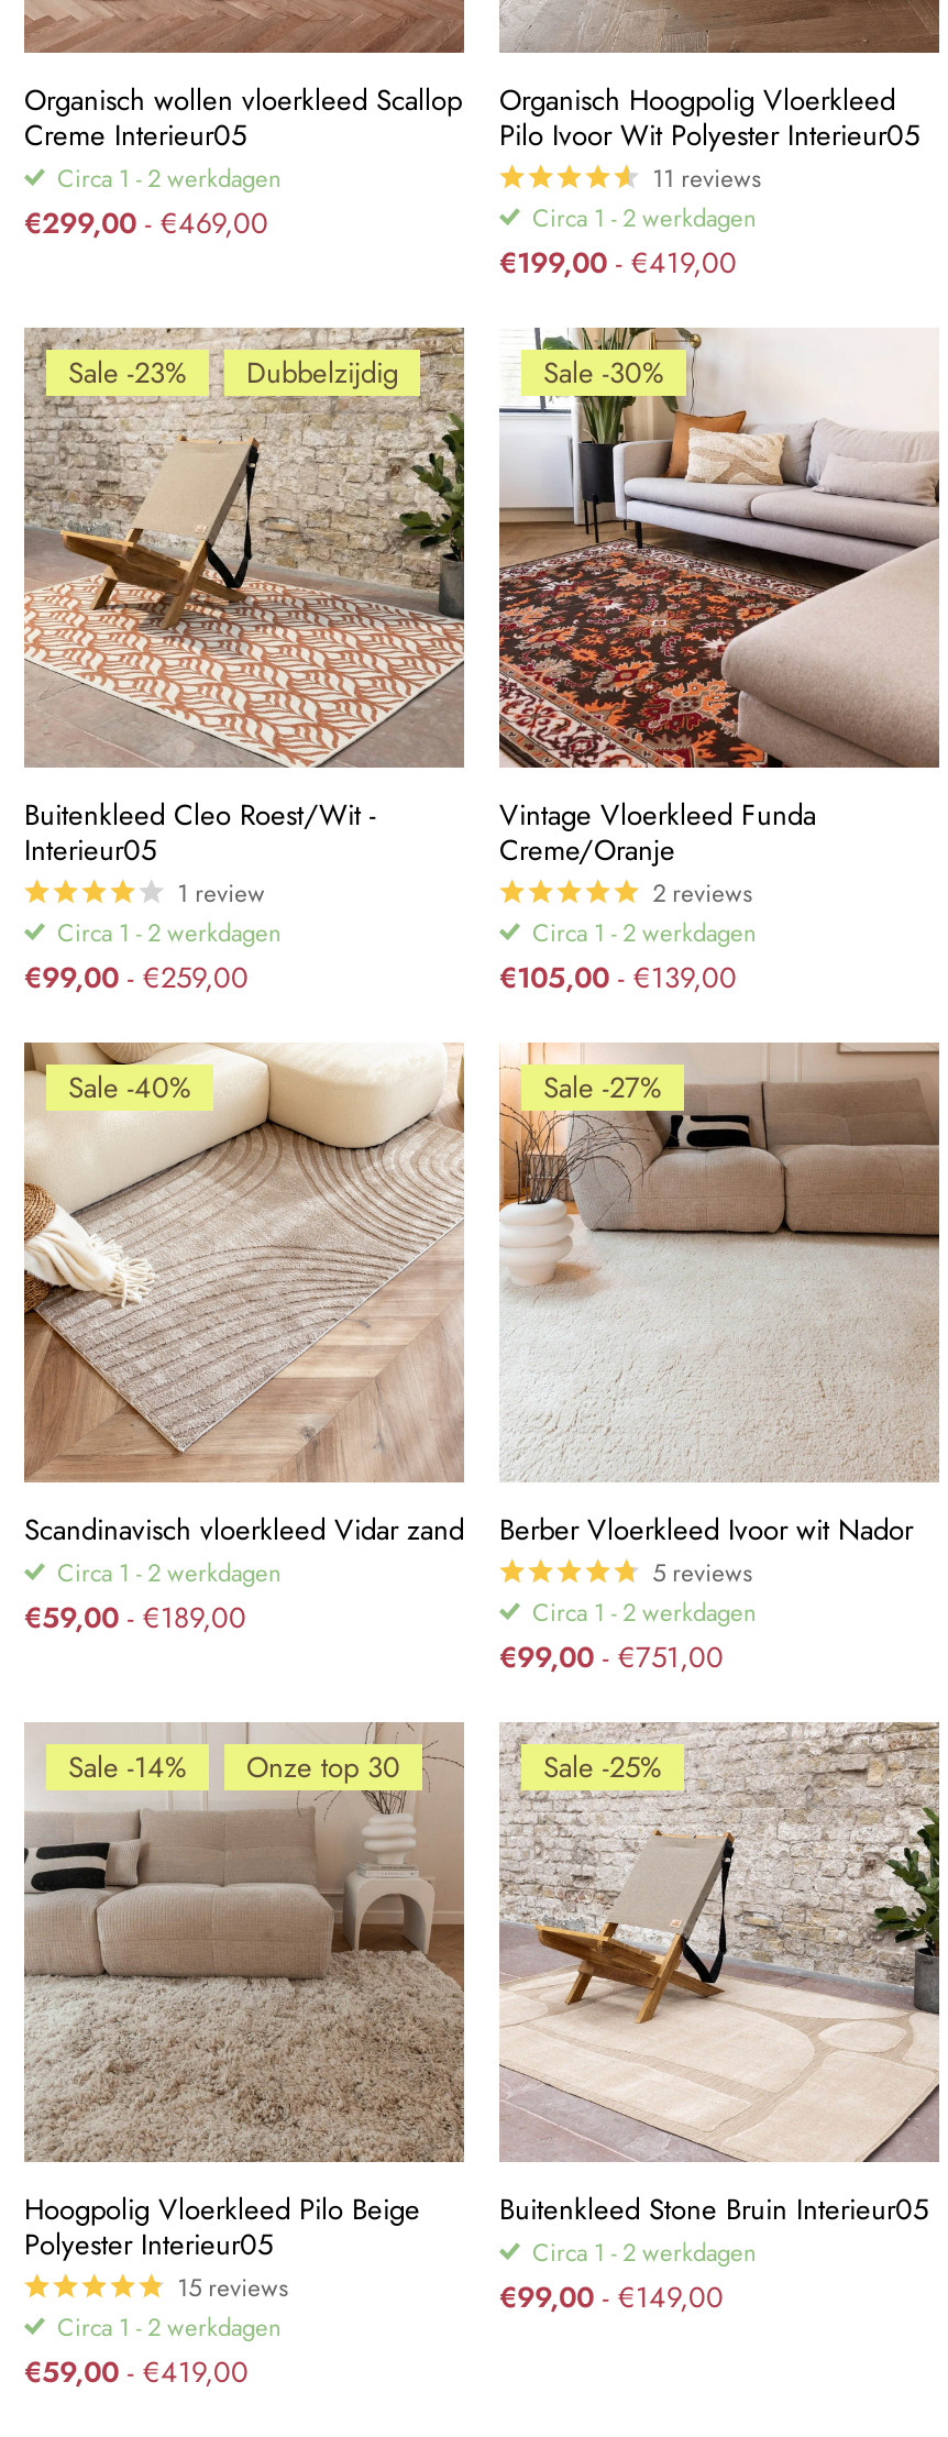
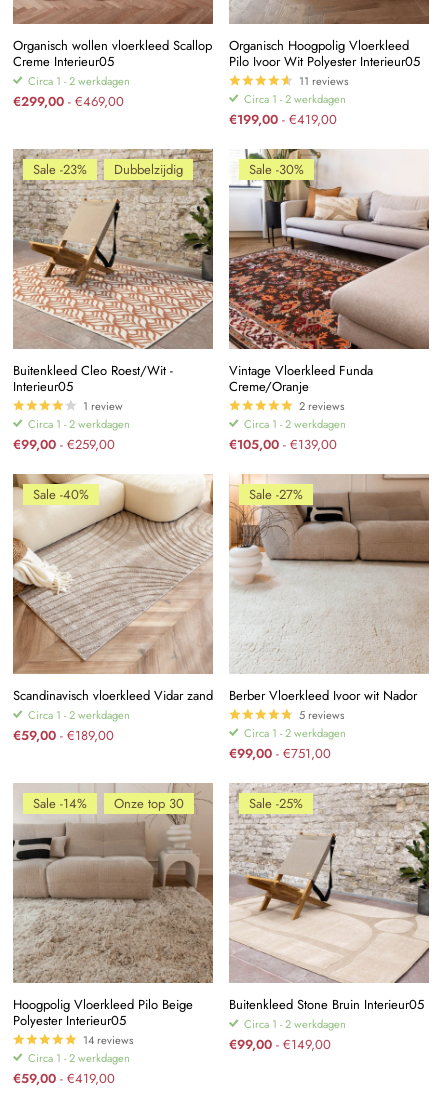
- 15 reviews
+ 14 reviews
